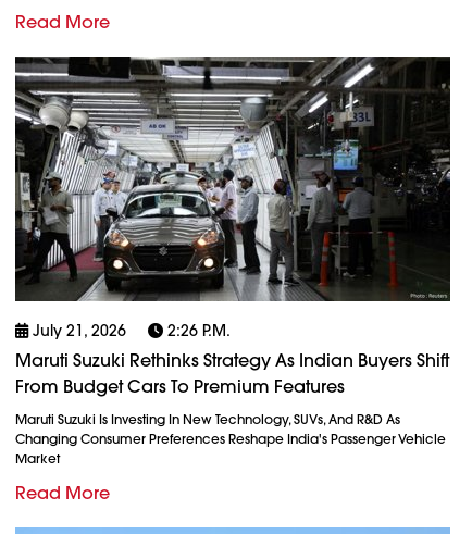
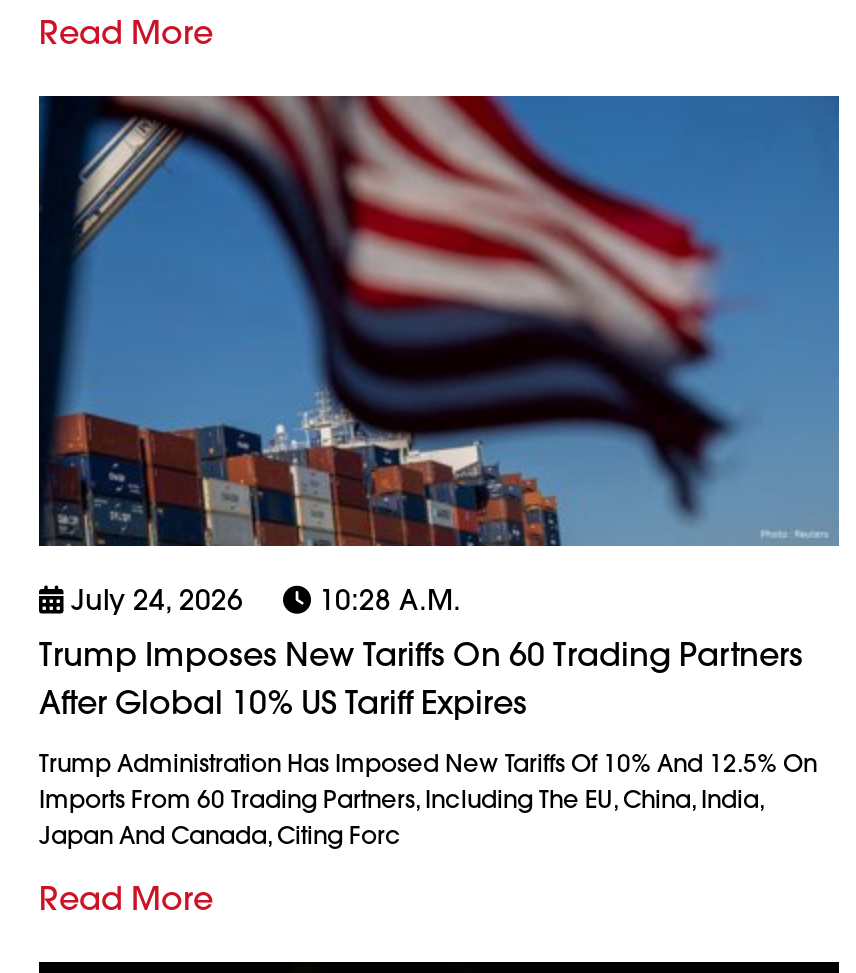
- [image]
- July 21, 2026
- 2:26 P.m.
- Maruti Suzuki Rethinks Strategy As Indian Buyers Shift
- From Budget Cars To Premium Features
+ [image]
+ July 24, 2026
+ 10:28 A.m.
+ Trump Imposes New Tariffs On 60 Trading Partners
+ After Global 10% US Tariff Expires

- Maruti Suzuki Is Investing In New Technology, SUVs, And R&D As
- Changing Consumer Preferences Reshape India's Passenger Vehicle
- Market
+ Trump Administration Has Imposed New Tariffs Of 10% And 12.5% On
+ Imports From 60 Trading Partners, Including The EU, China, India,
+ Japan And Canada, Citing Forc
